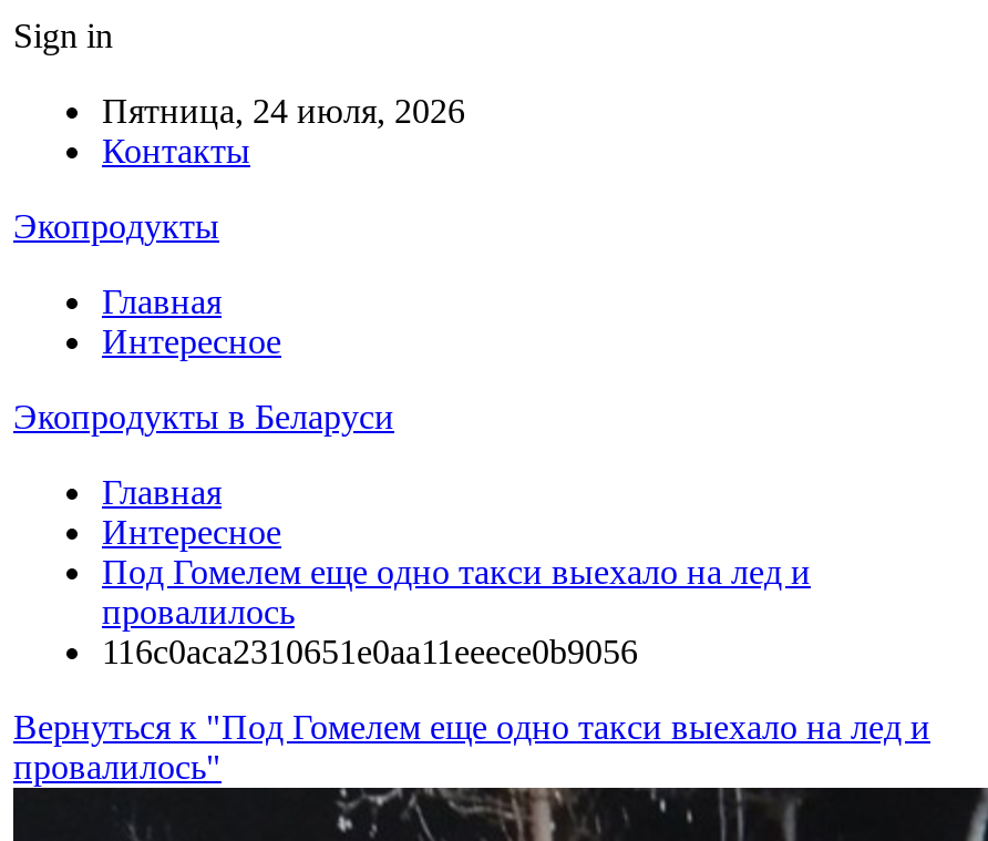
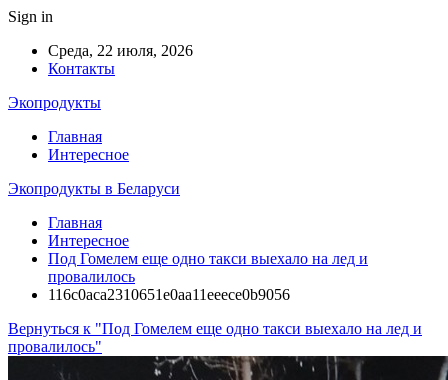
- Пятница, 24 июля, 2026
+ Среда, 22 июля, 2026
